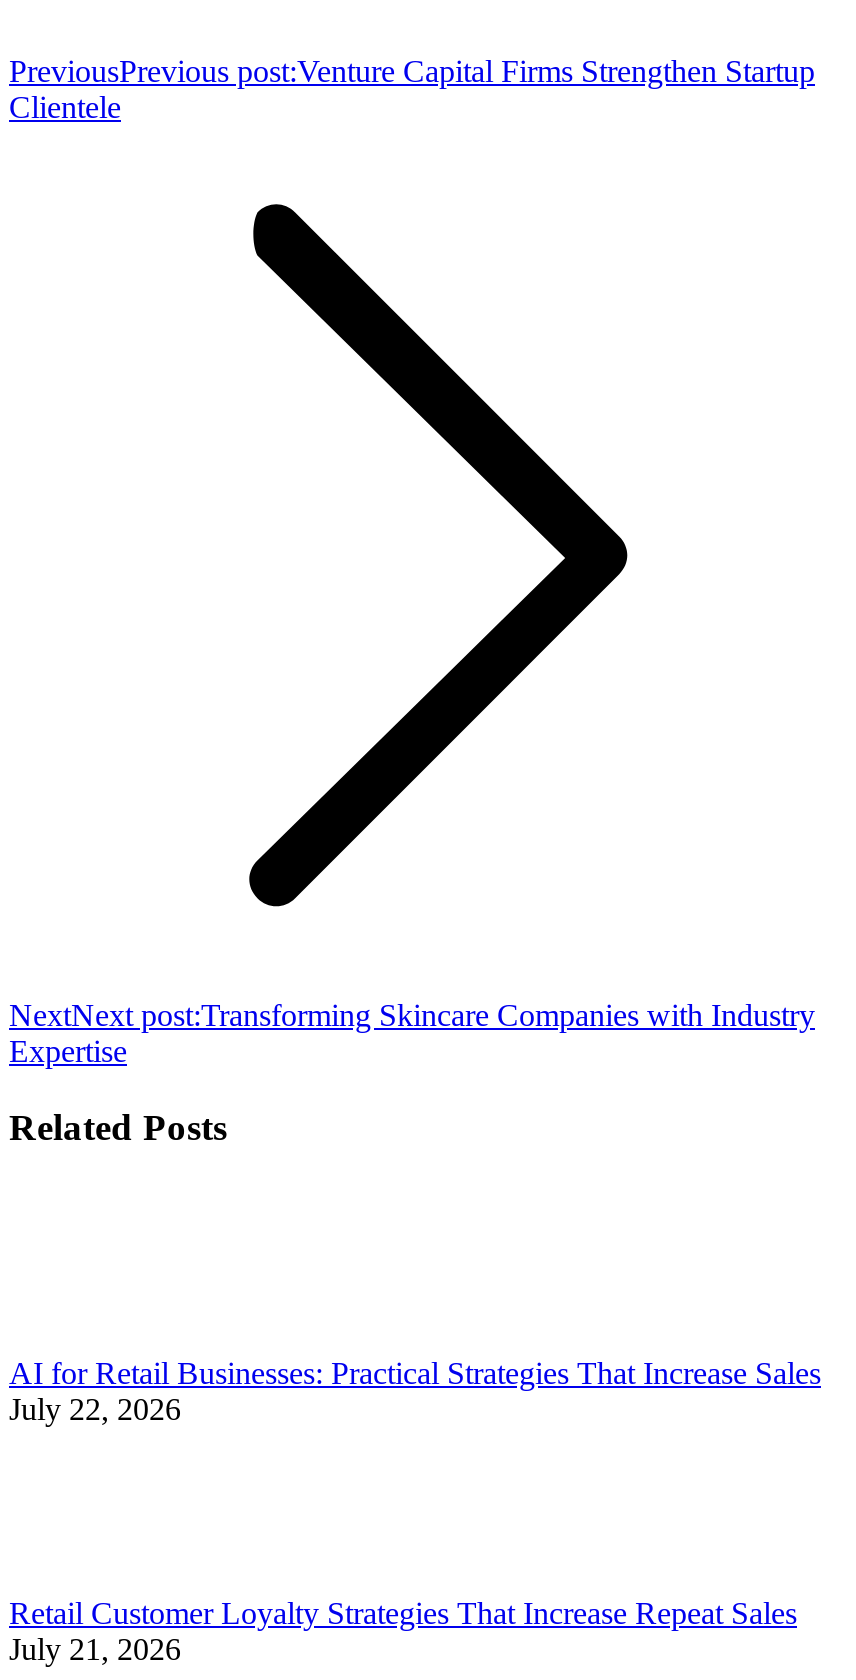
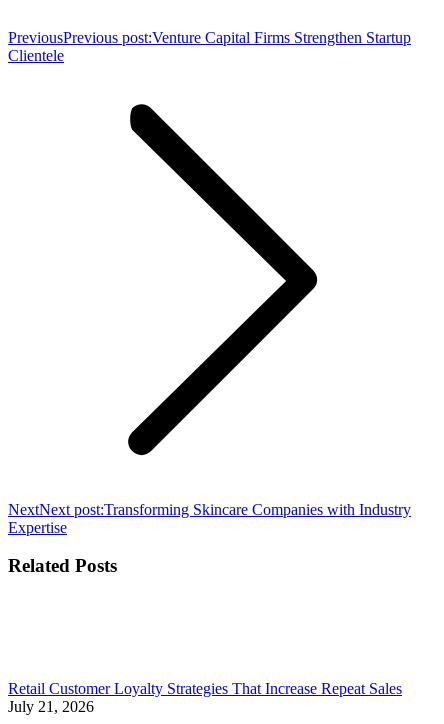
- AI for Retail Businesses: Practical Strategies That Increase Sales
- July 22, 2026
